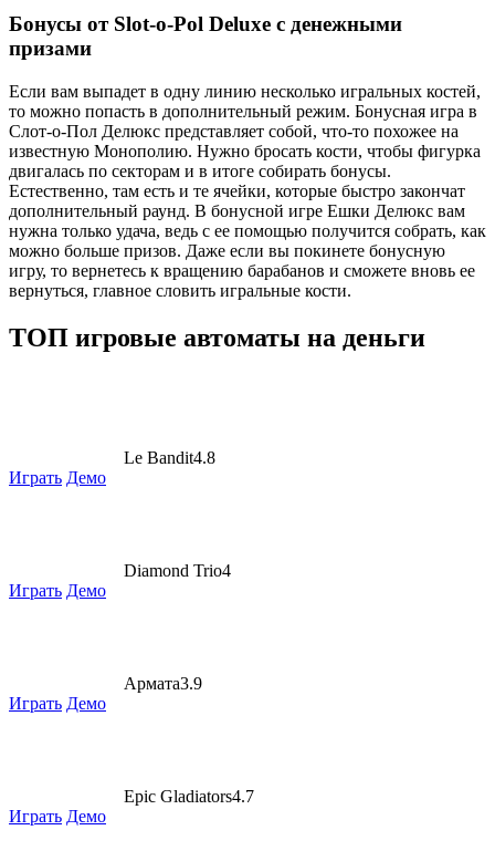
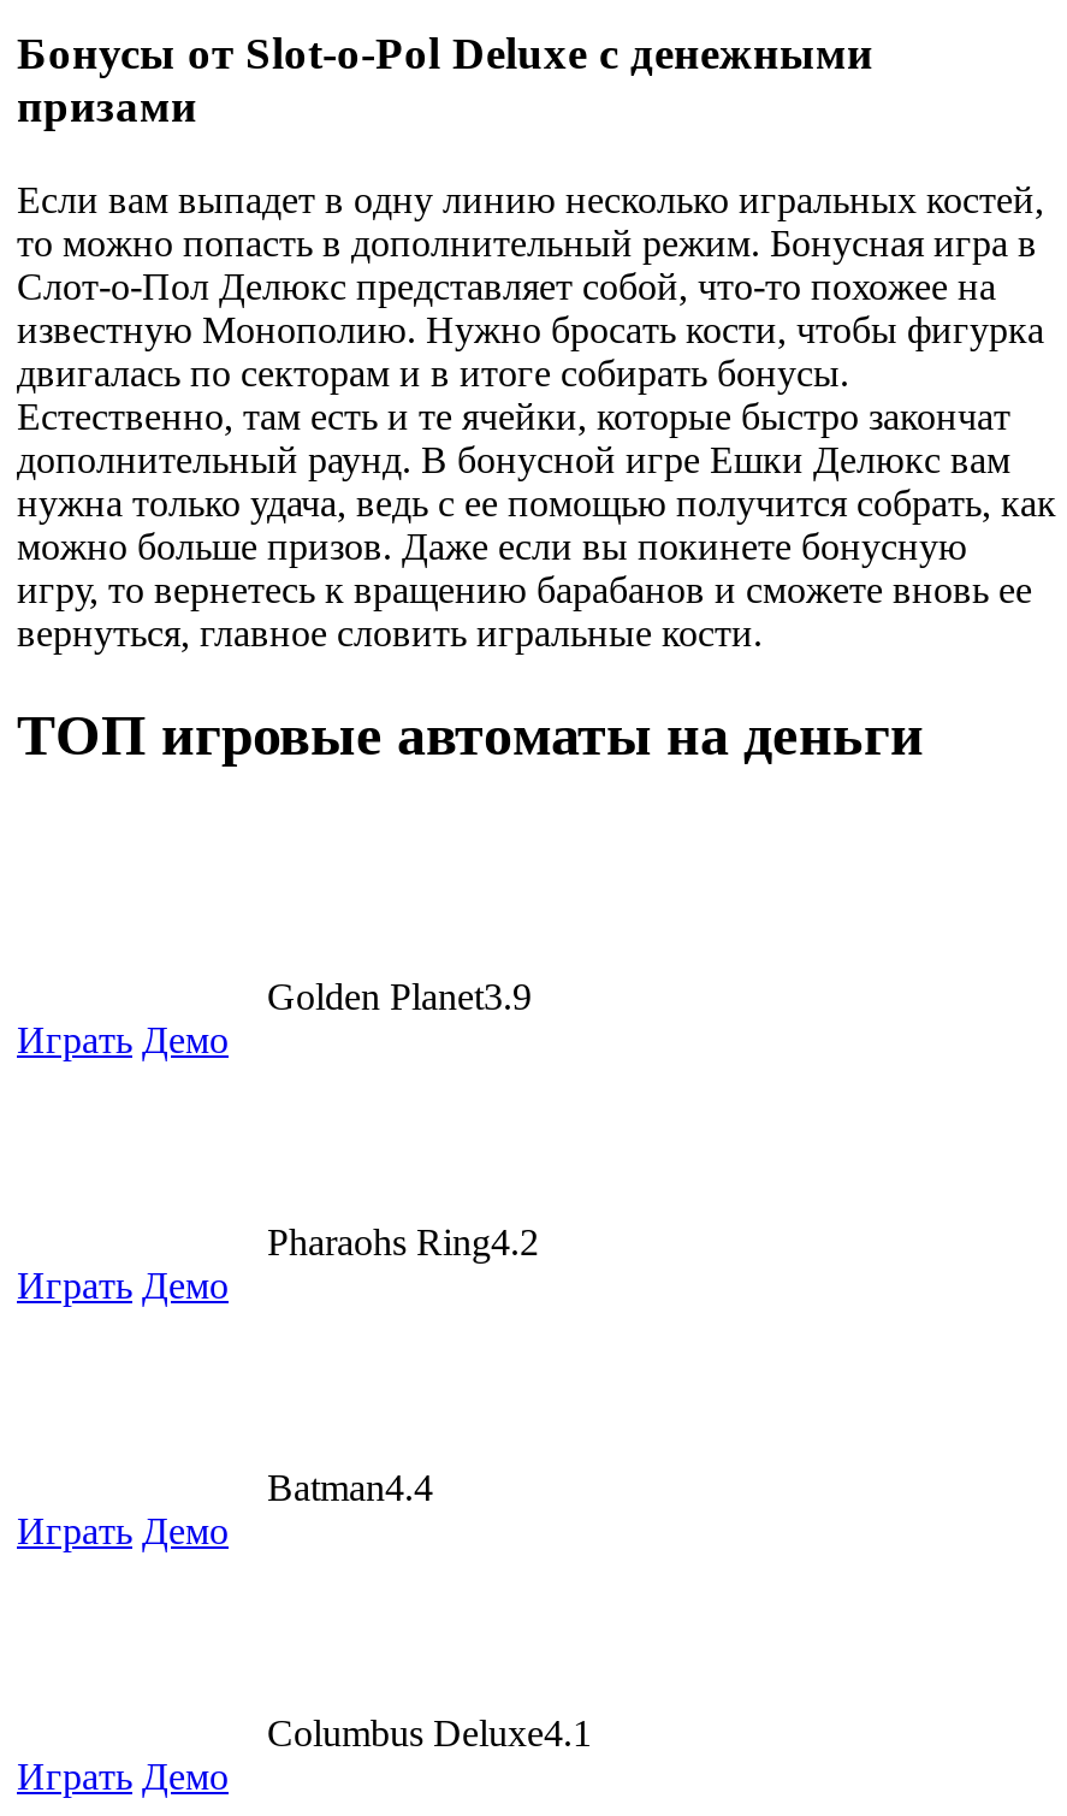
- Le Bandit4.8
+ Golden Planet3.9

- Diamond Trio4
+ Pharaohs Ring4.2

- Армата3.9
+ Batman4.4

- Epic Gladiators4.7
+ Columbus Deluxe4.1
